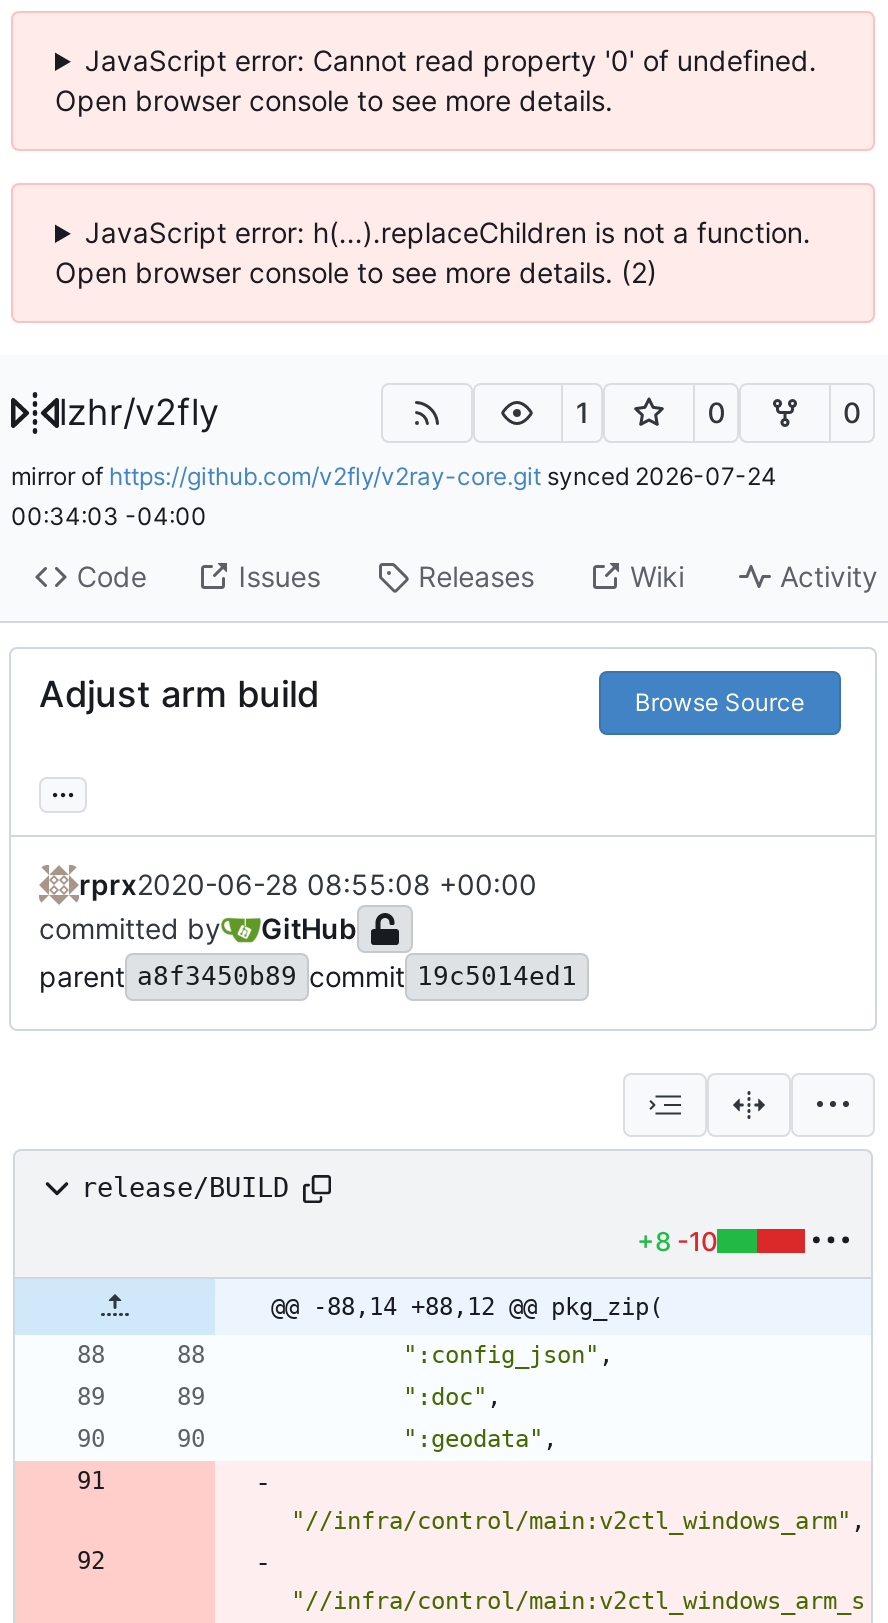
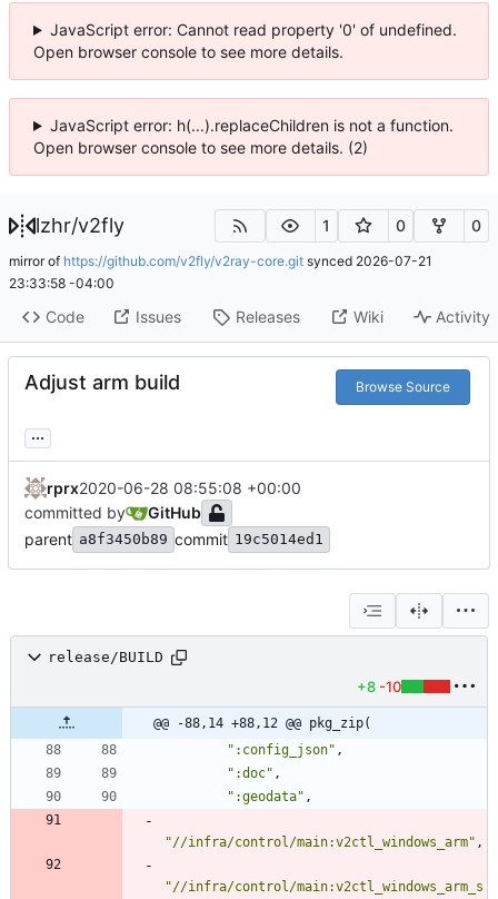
- mirror of https://github.com/v2fly/v2ray-core.git synced 2026-07-24
+ mirror of https://github.com/v2fly/v2ray-core.git synced 2026-07-21

- 00:34:03 -04:00
+ 23:33:58 -04:00
